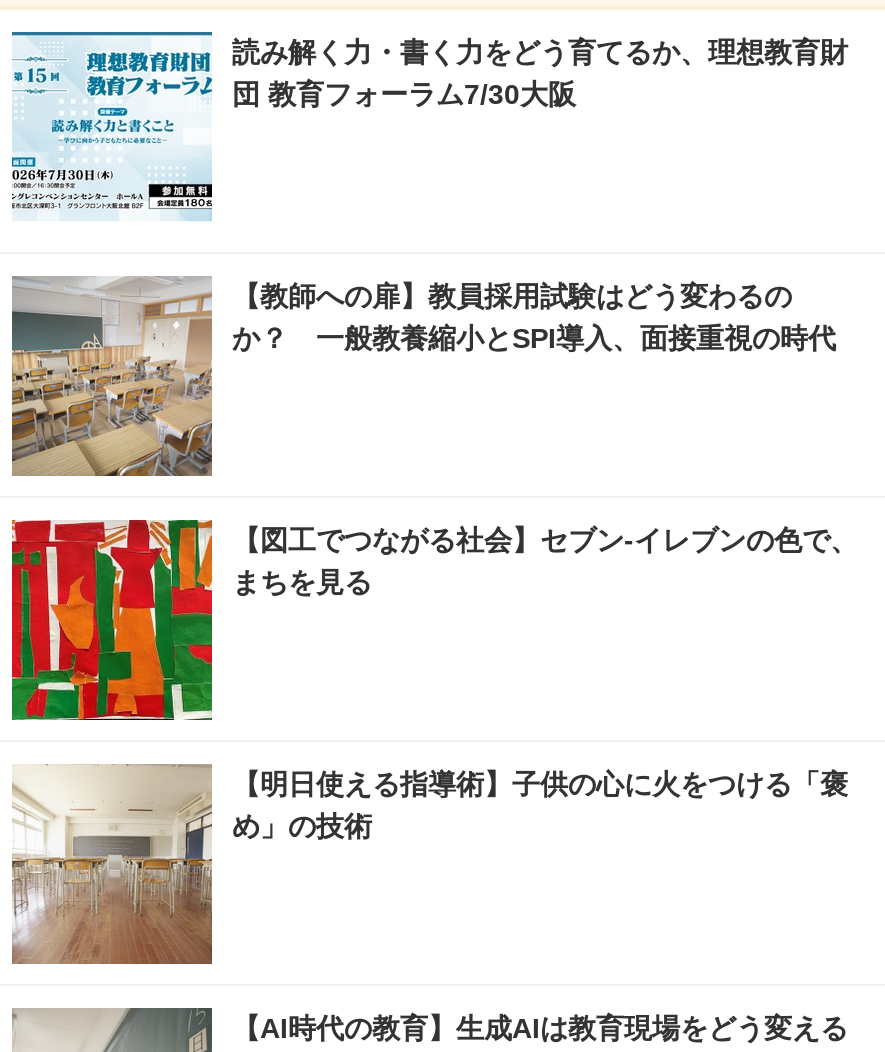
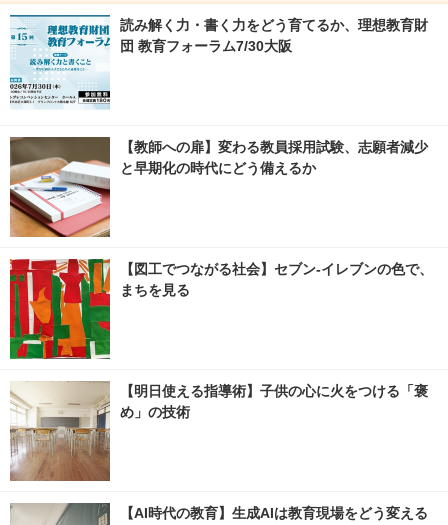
- [image]
- 【教師への扉】教員採用試験はどう変わるの
- か？ 一般教養縮小とSPI導入、面接重視の時代
+ [image]
+ 【教師への扉】変わる教員採用試験、志願者減少
+ と早期化の時代にどう備えるか
